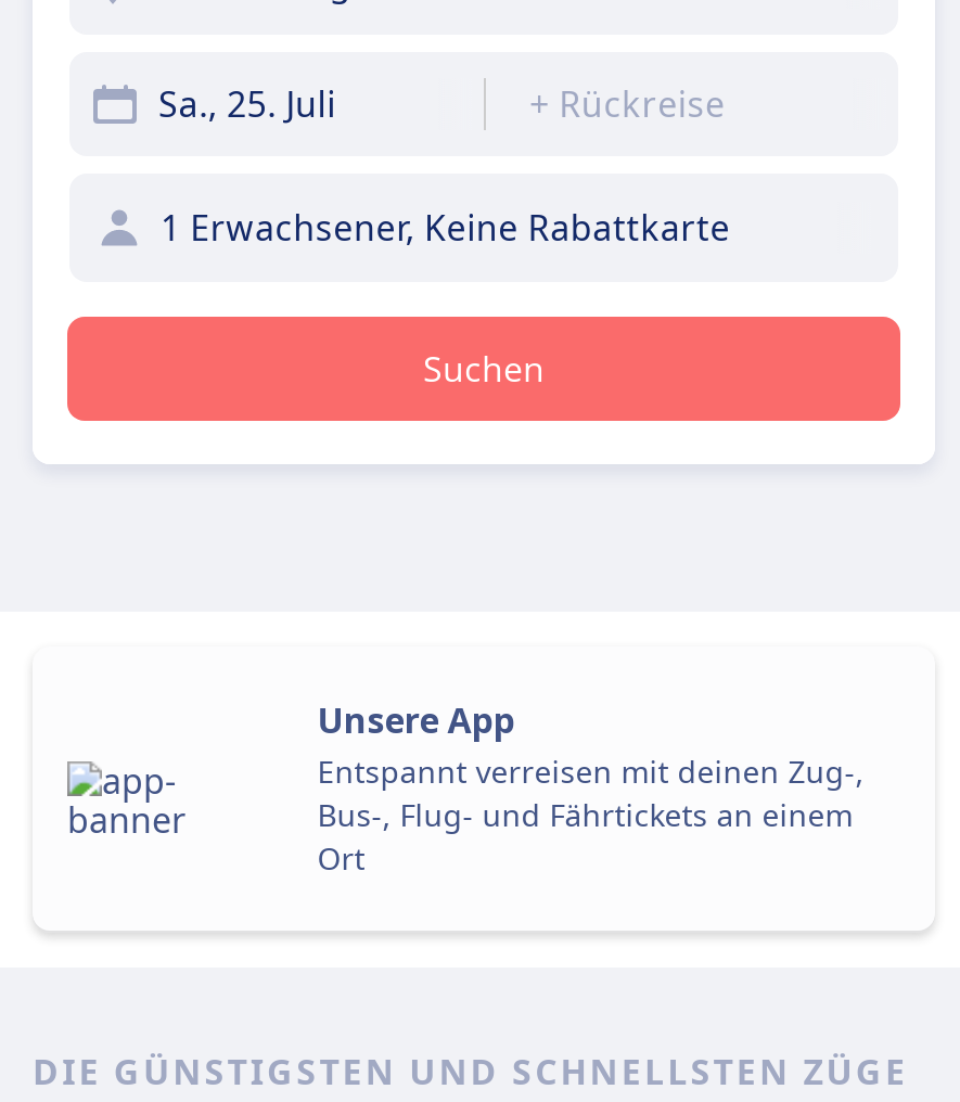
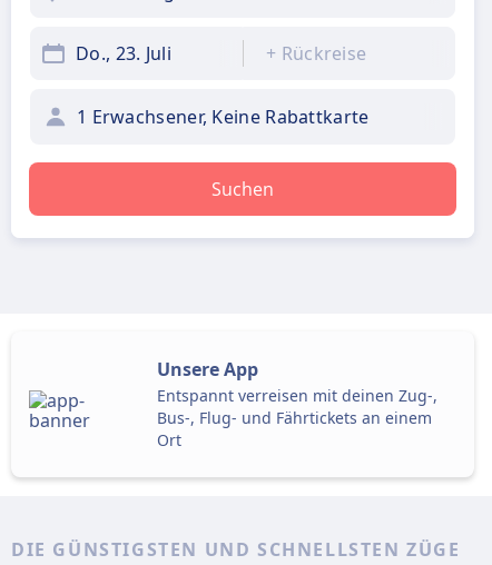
- Sa., 25. Juli
+ Do., 23. Juli
